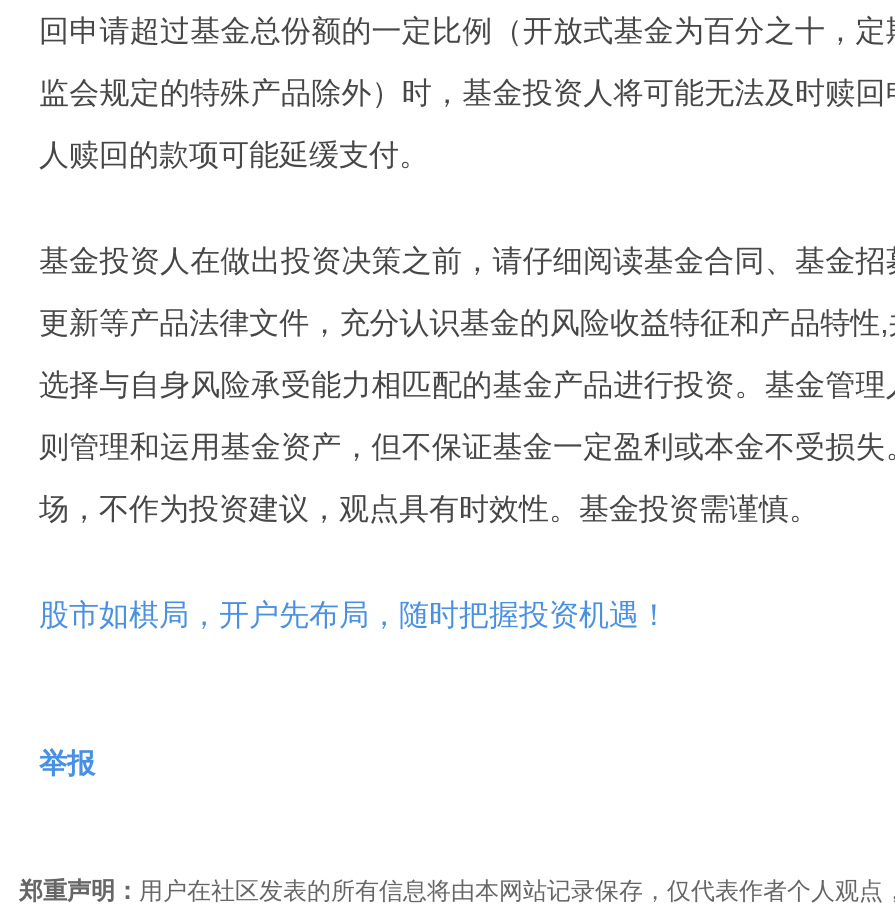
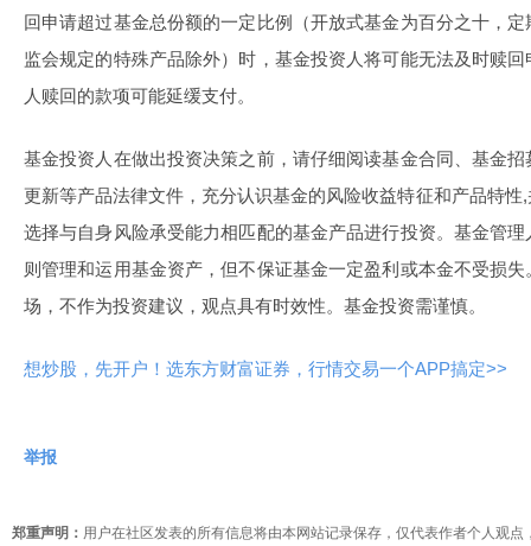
- 股市如棋局，开户先布局，随时把握投资机遇！
+ 想炒股，先开户！选东方财富证券，行情交易一个APP搞定>>
